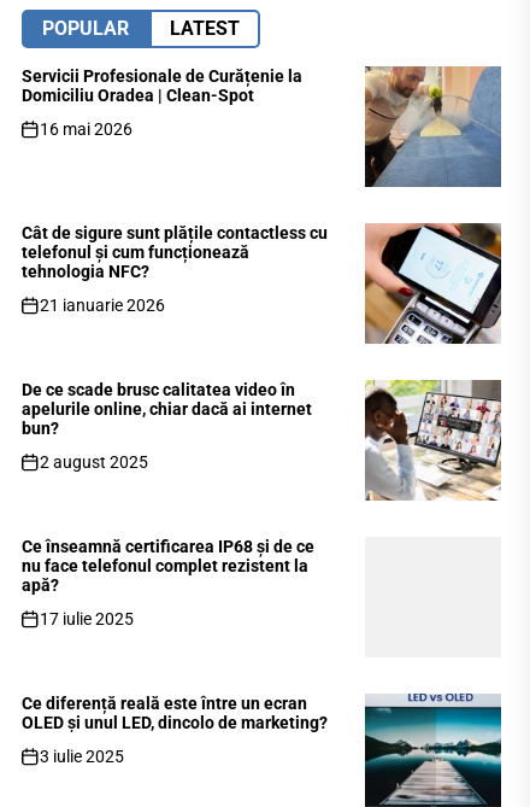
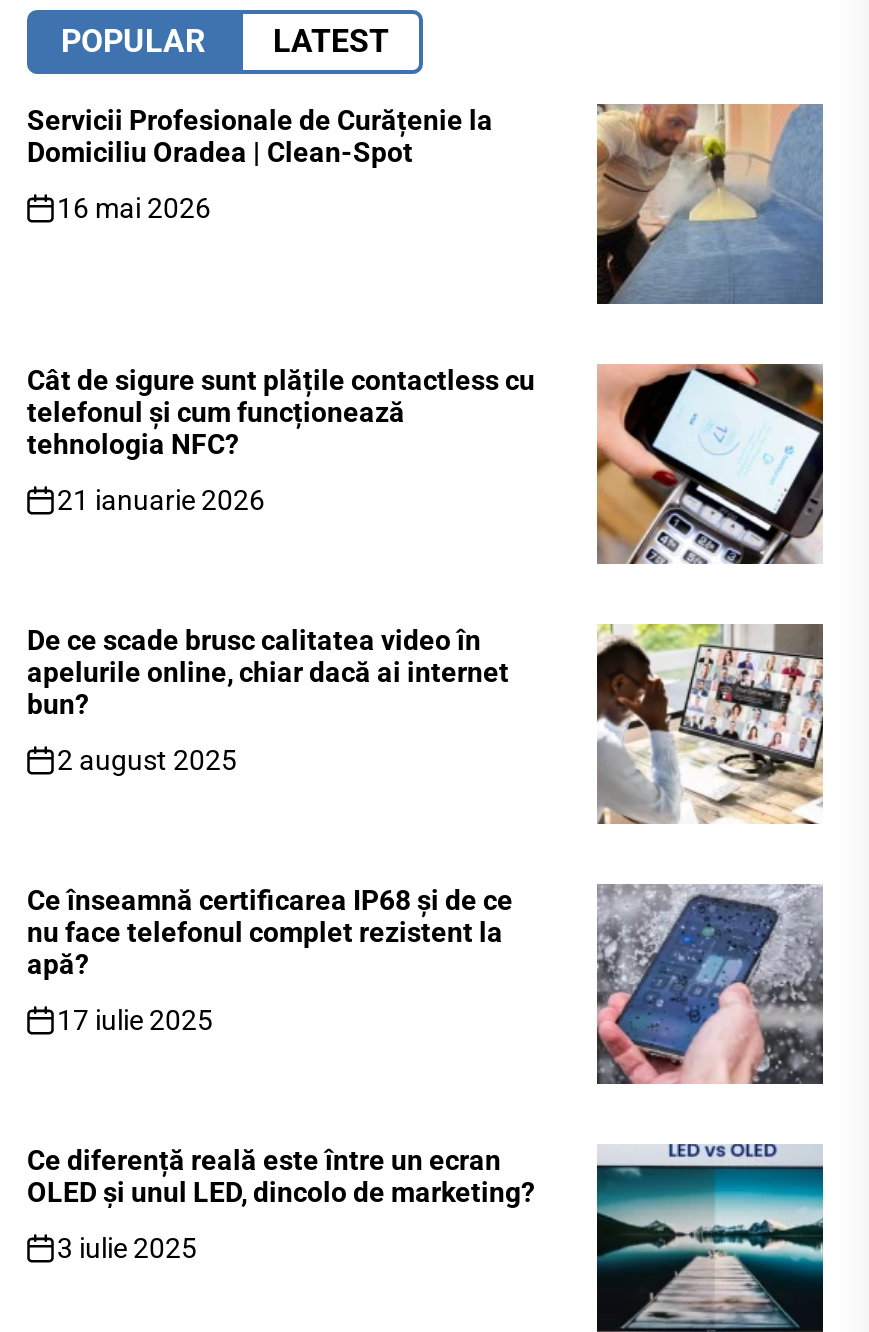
+ [image]
